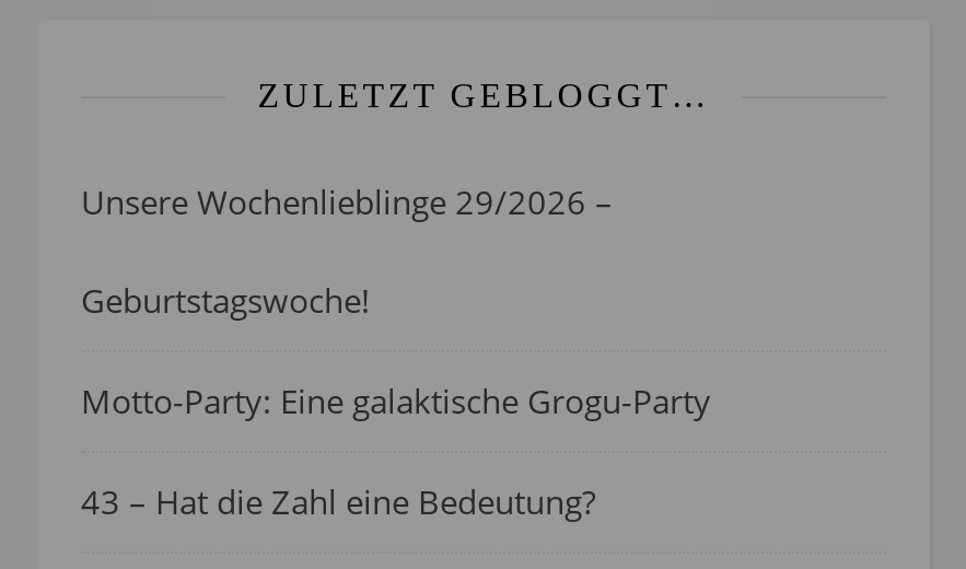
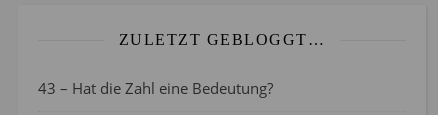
- Unsere Wochenlieblinge 29/2026 –
- Geburtstagswoche!
- Motto-Party: Eine galaktische Grogu-Party
